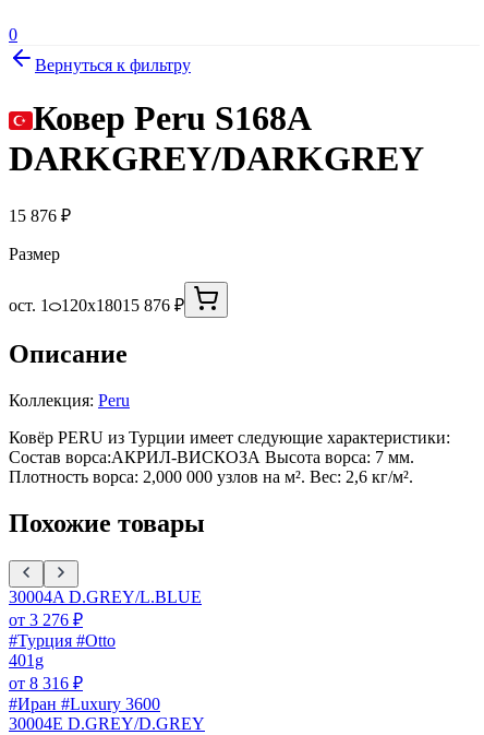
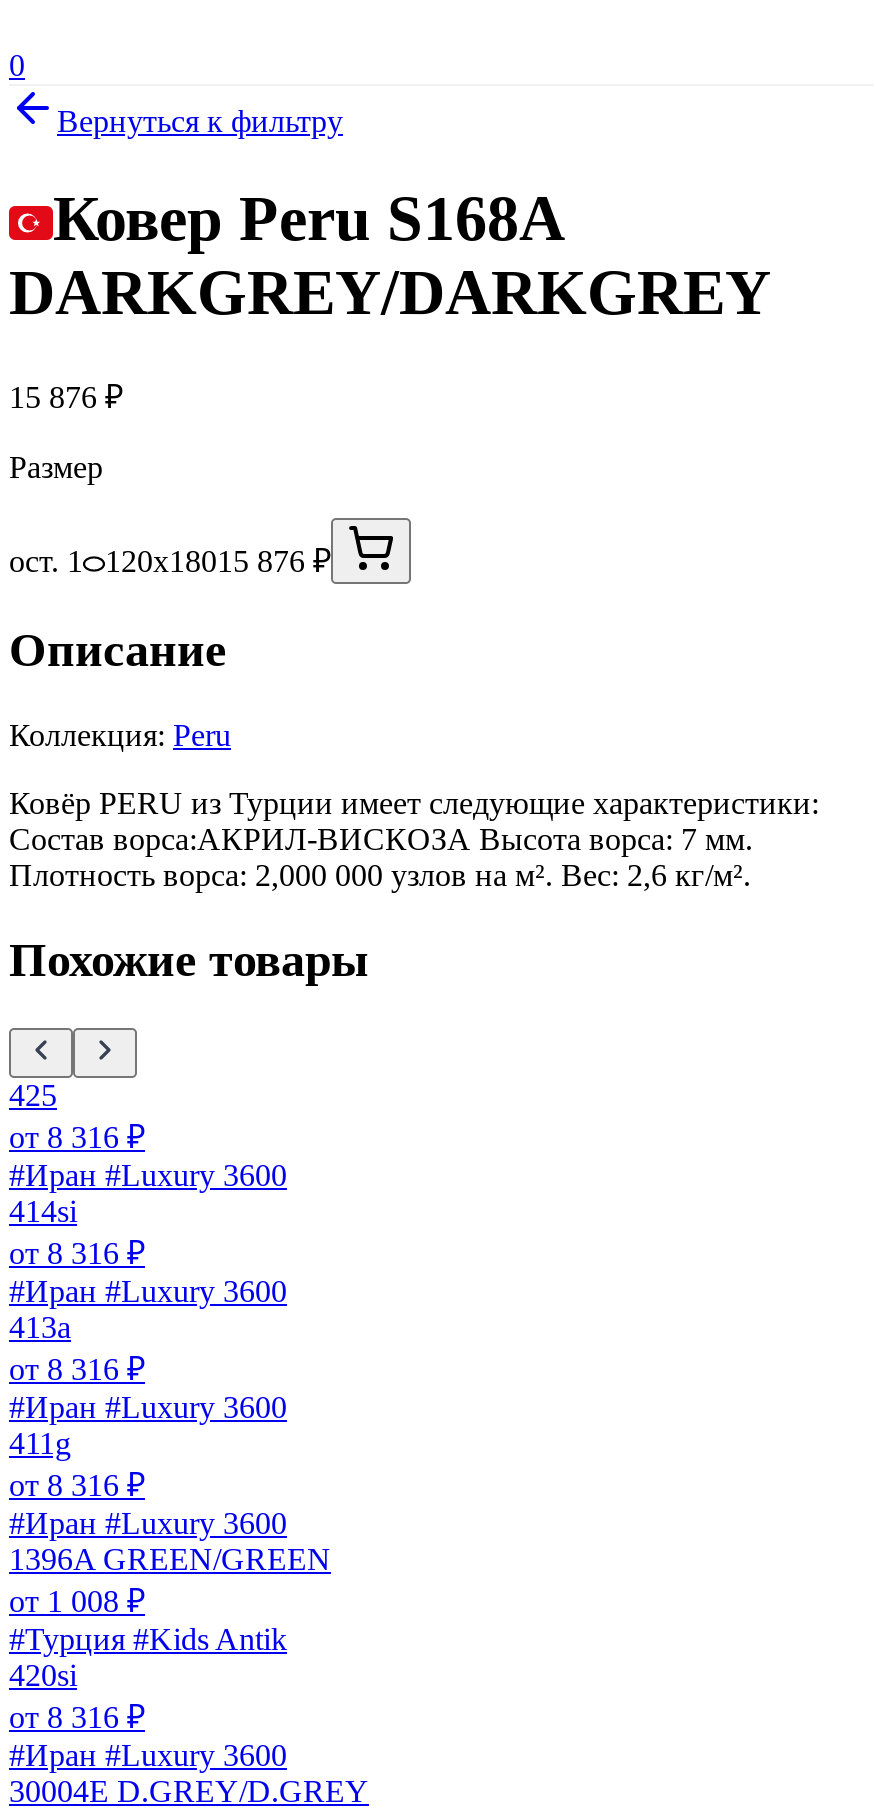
- 30004A D.GREY/L.BLUE
- от 3 276 ₽
- #Турция #Otto
- 401g
+ 425
+ от 8 316 ₽
+ #Иран #Luxury 3600
+ 414si
+ от 8 316 ₽
+ #Иран #Luxury 3600
+ 413a
+ от 8 316 ₽
+ #Иран #Luxury 3600
+ 411g
+ от 8 316 ₽
+ #Иран #Luxury 3600
+ 1396A GREEN/GREEN
+ от 1 008 ₽
+ #Турция #Kids Antik
+ 420si
